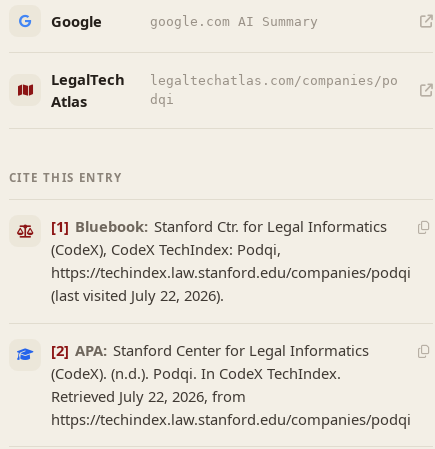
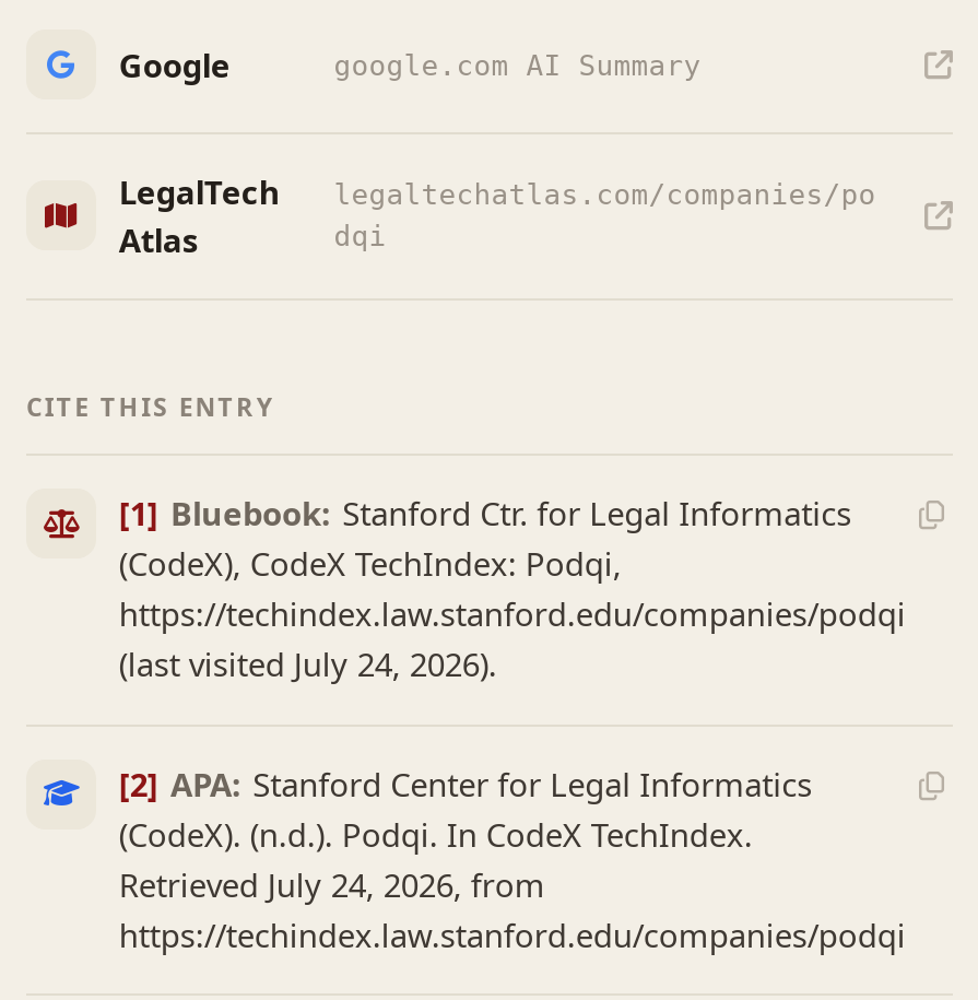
- (last visited July 22, 2026).
+ (last visited July 24, 2026).

- Retrieved July 22, 2026, from
+ Retrieved July 24, 2026, from
